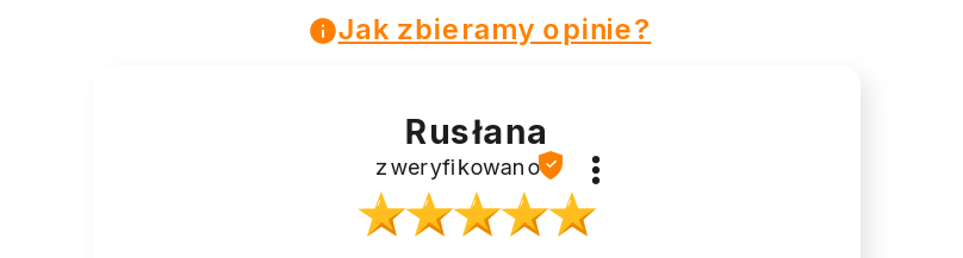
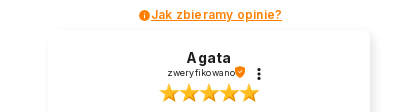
- Rusłana
+ Agata
